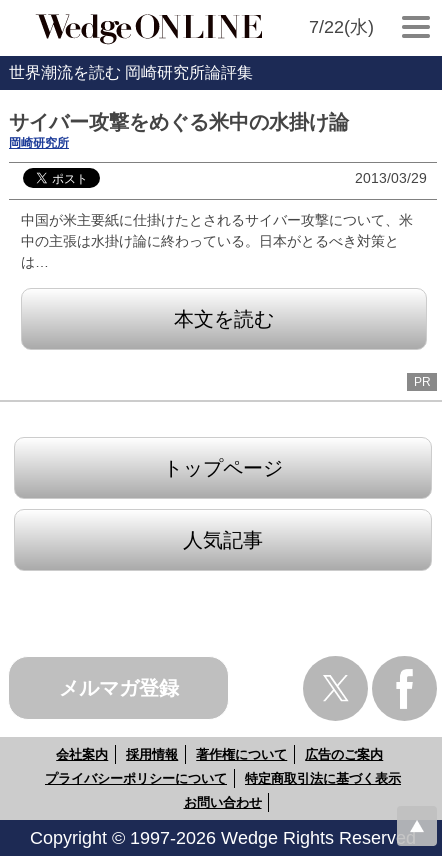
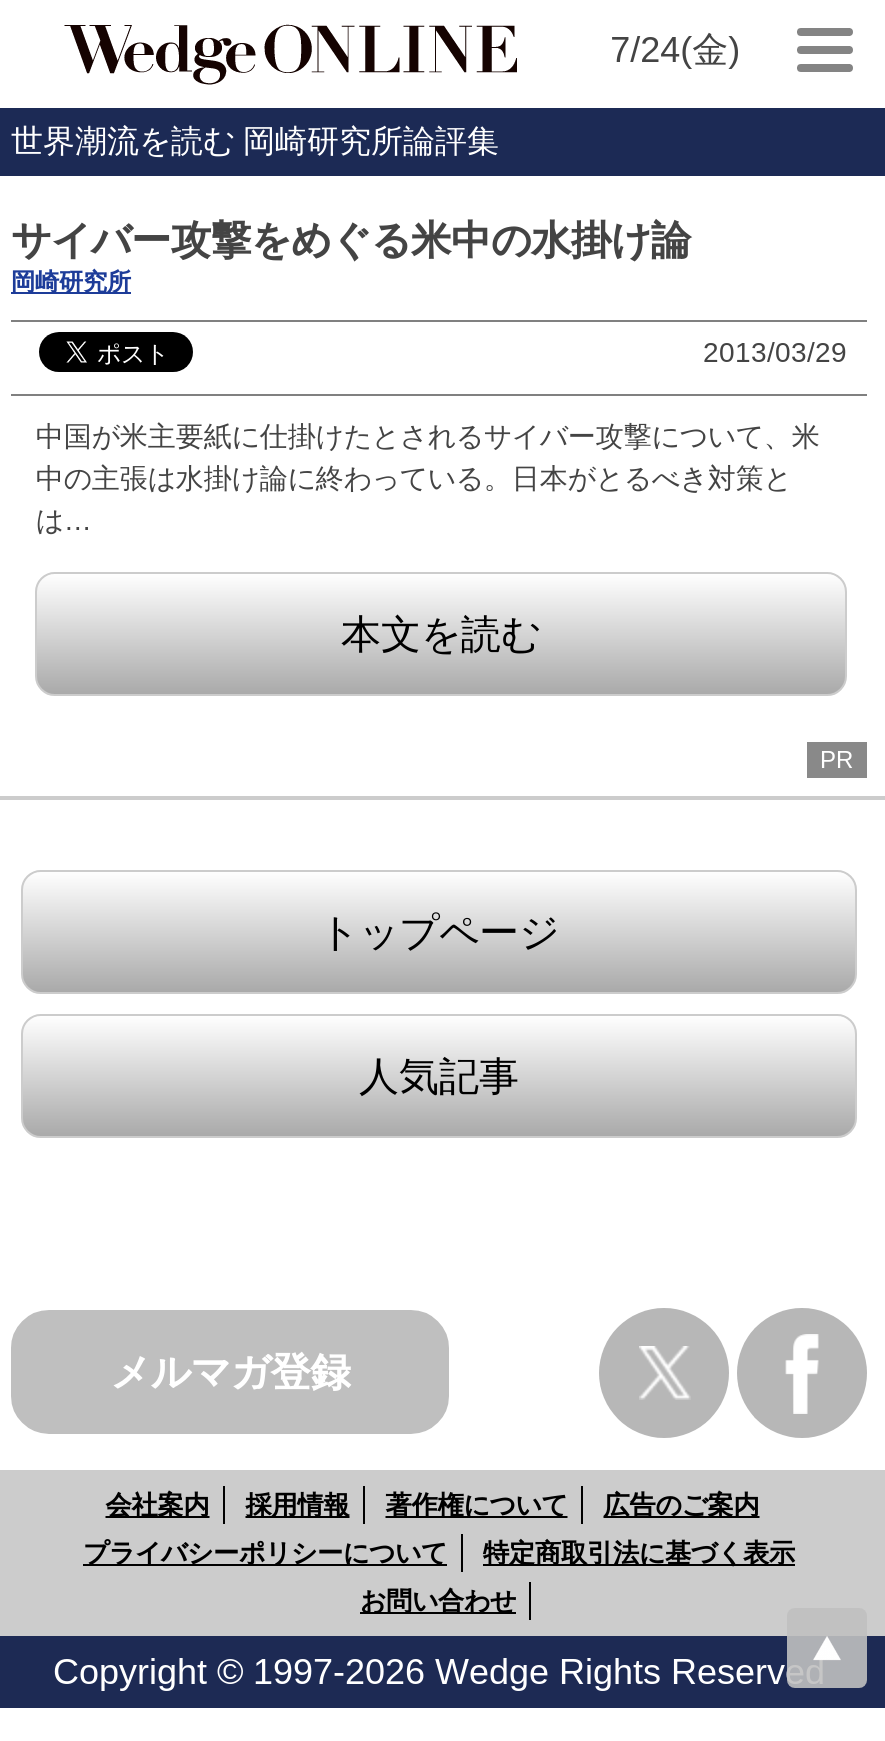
- 7/22(水)
+ 7/24(金)
